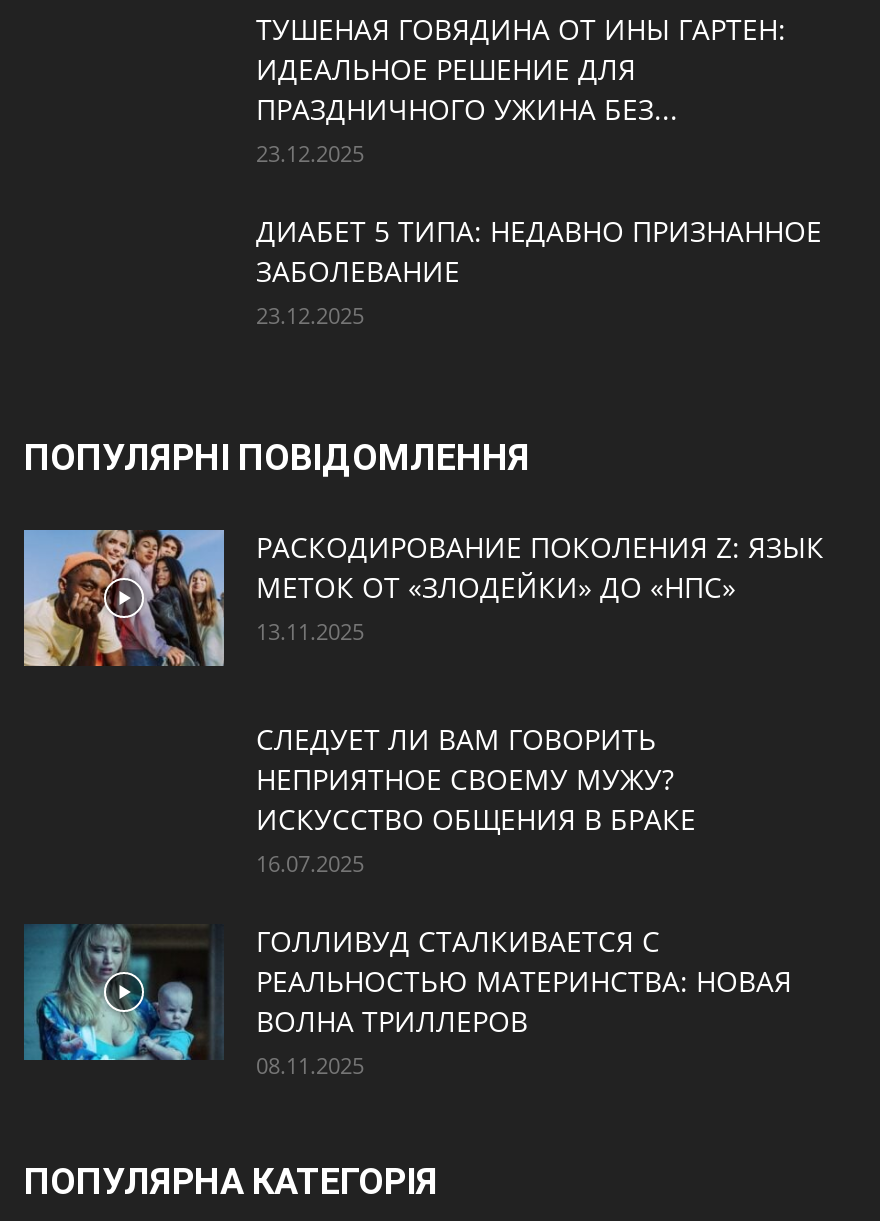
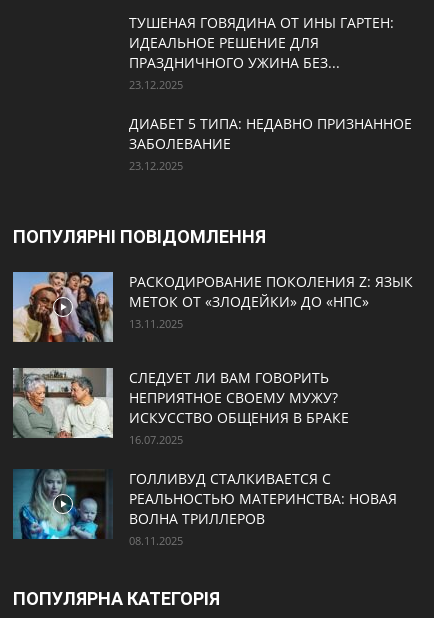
+ [image]
